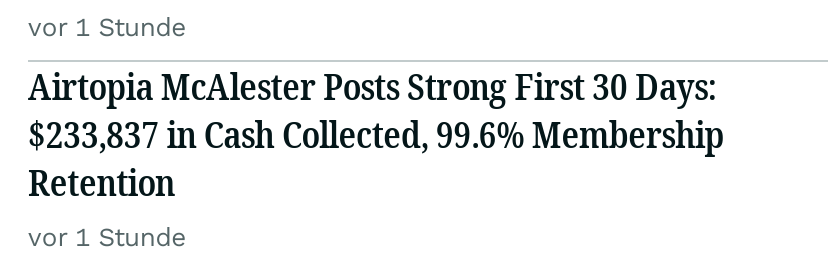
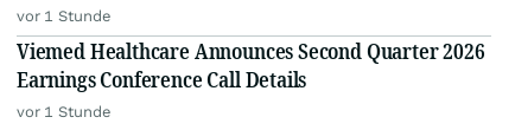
- Airtopia McAlester Posts Strong First 30 Days:
- $233,837 in Cash Collected, 99.6% Membership
- Retention
+ Viemed Healthcare Announces Second Quarter 2026
+ Earnings Conference Call Details
